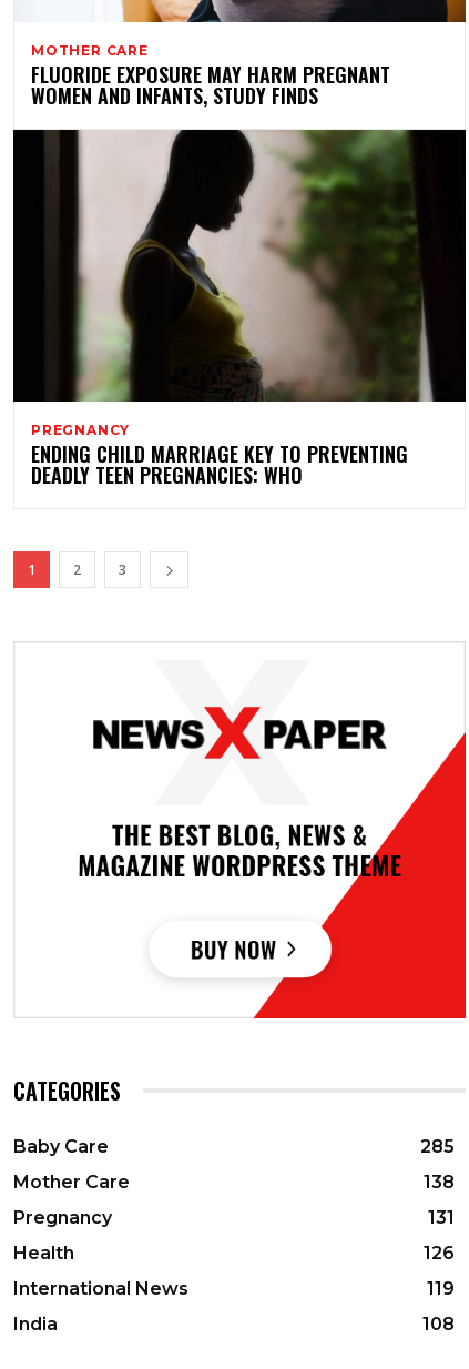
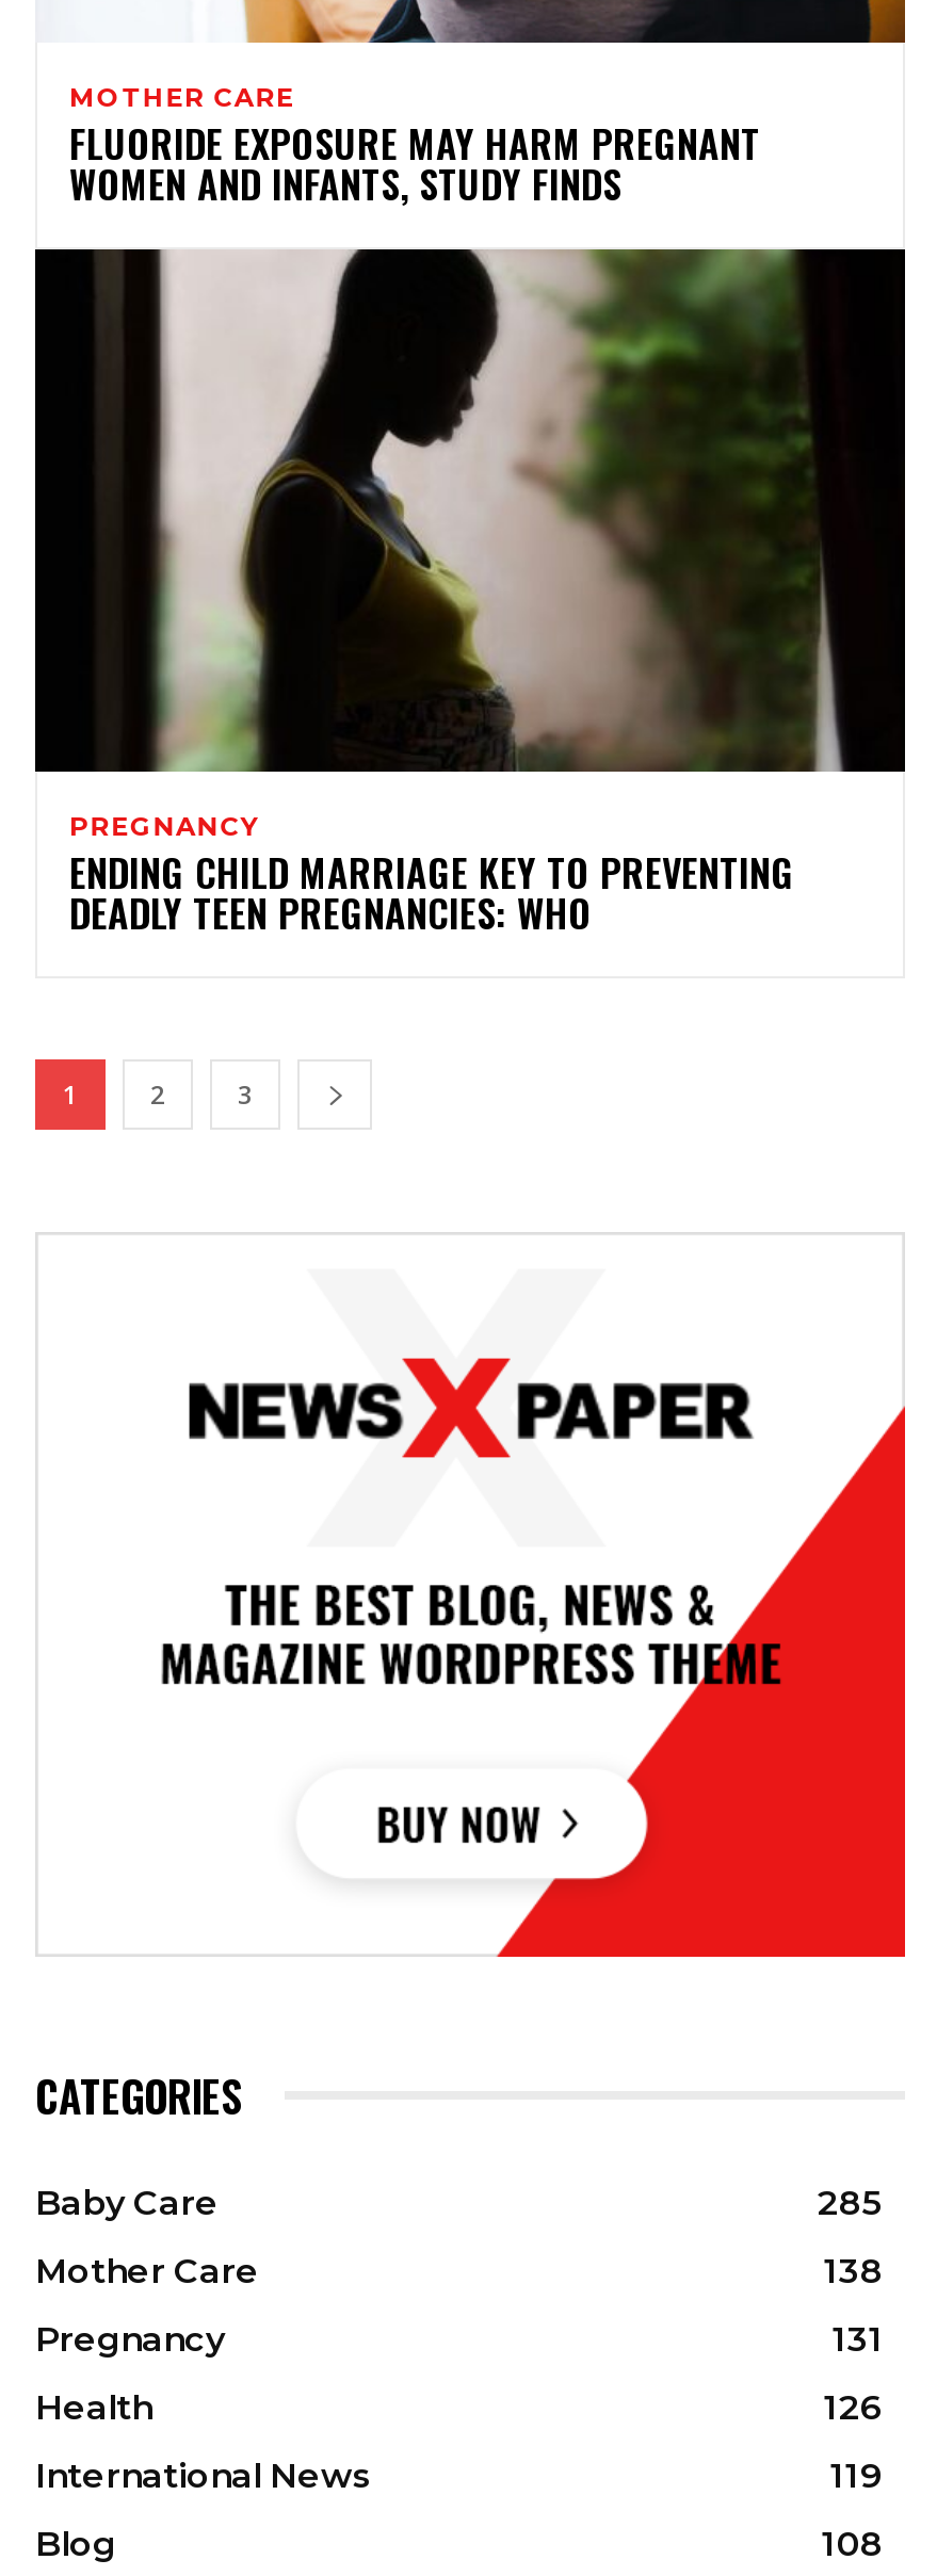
- India
+ Blog
